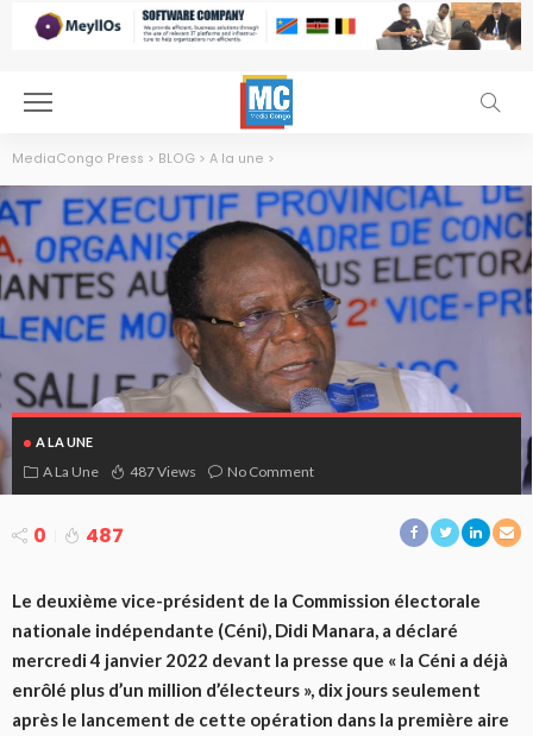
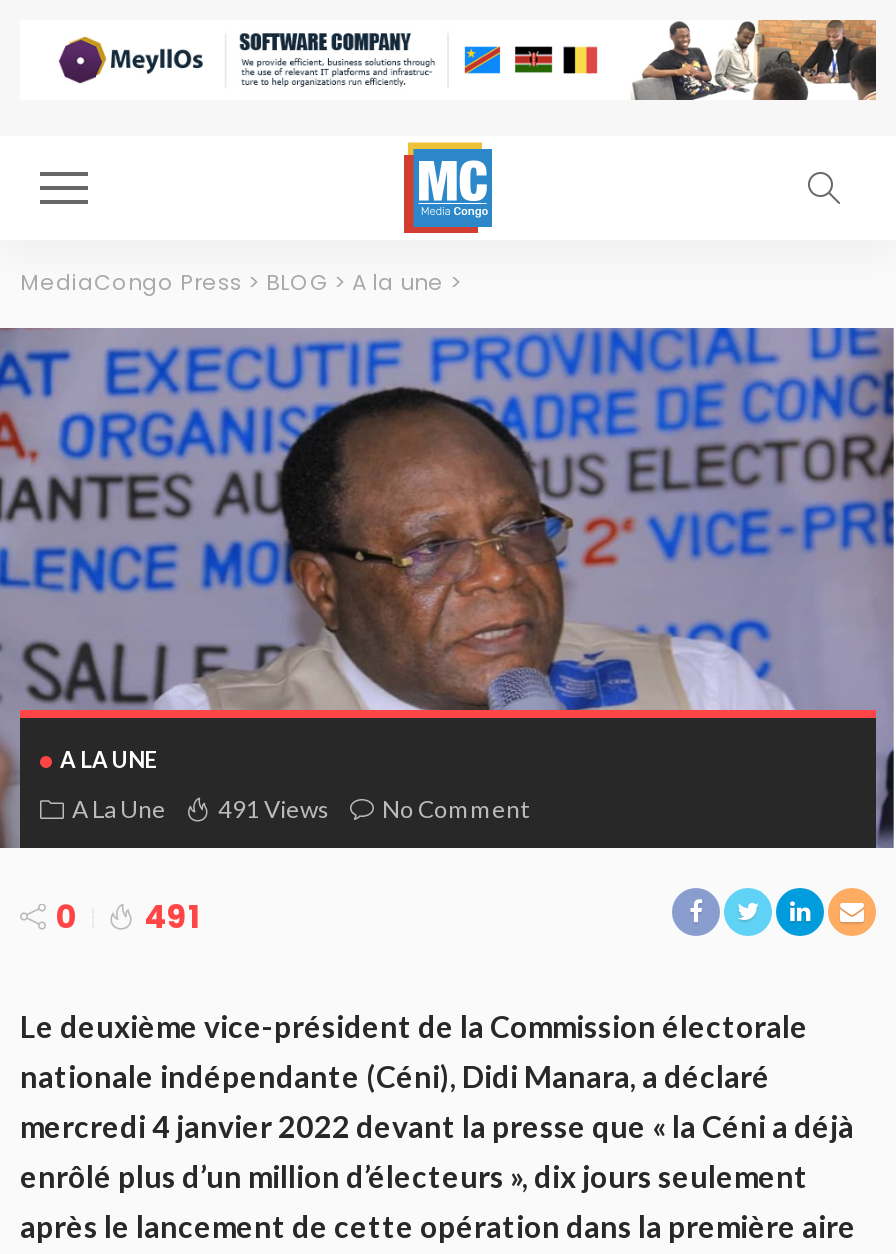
- A La Une 487 Views No Comment
+ A La Une 491 Views No Comment

- 0 487
+ 0 491
